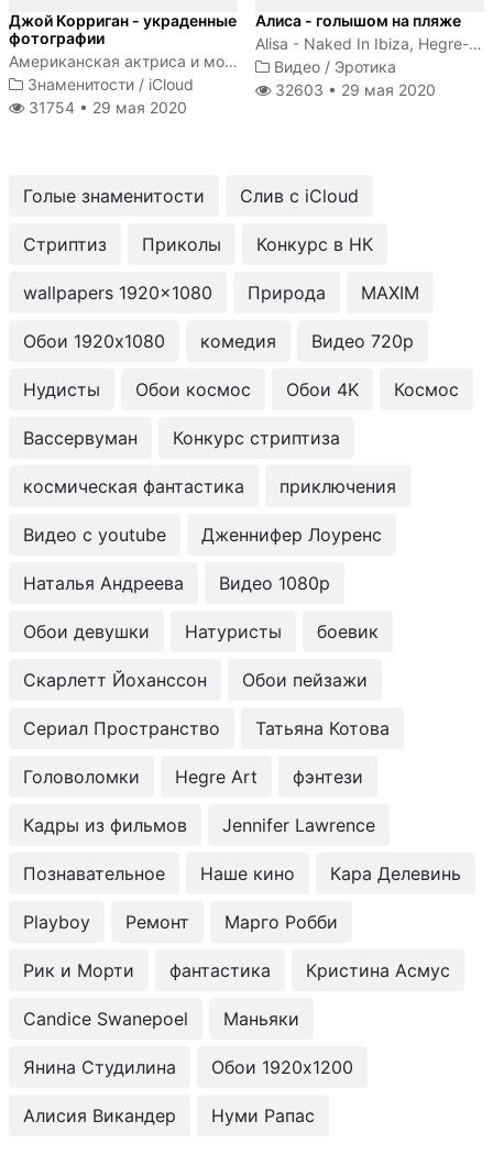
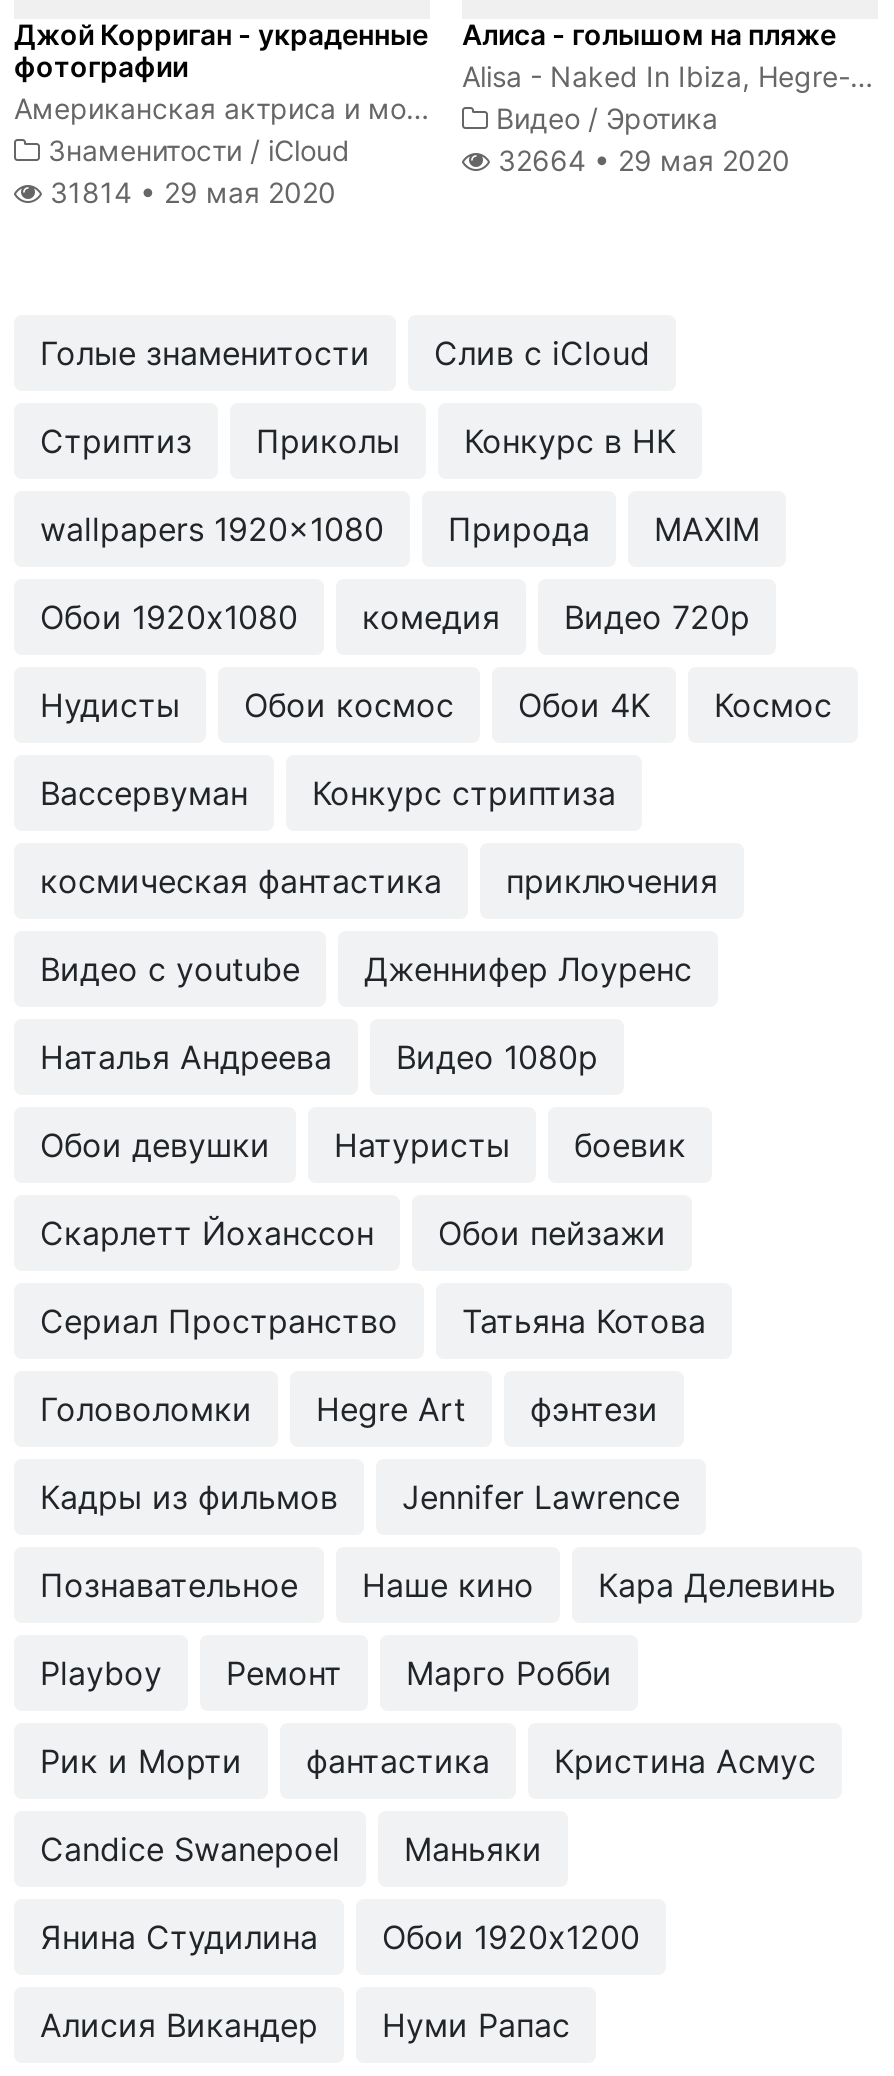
- 32603 • 29 мая 2020
+ 32664 • 29 мая 2020

- 31754 • 29 мая 2020
+ 31814 • 29 мая 2020
